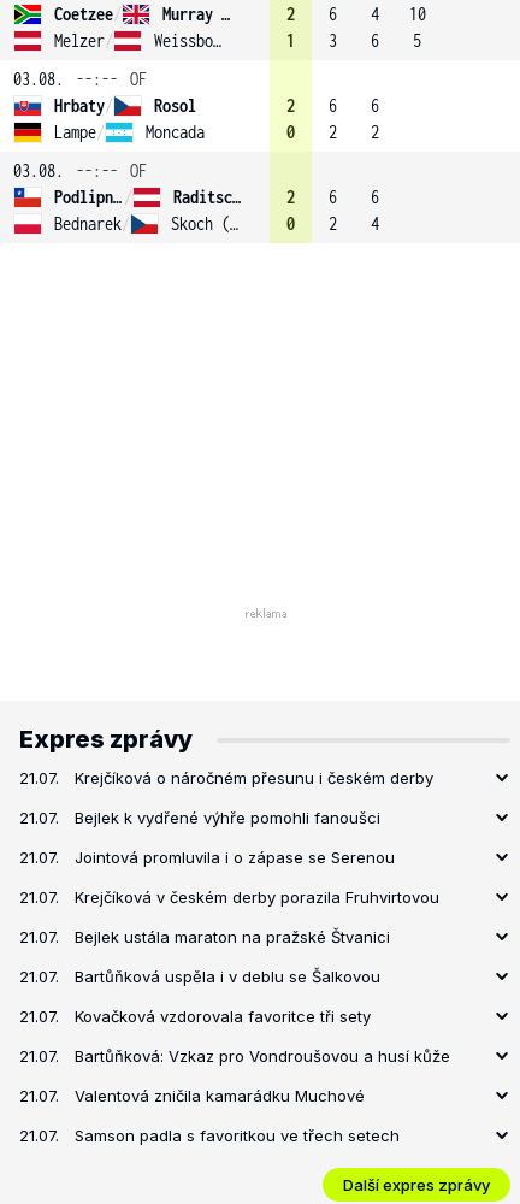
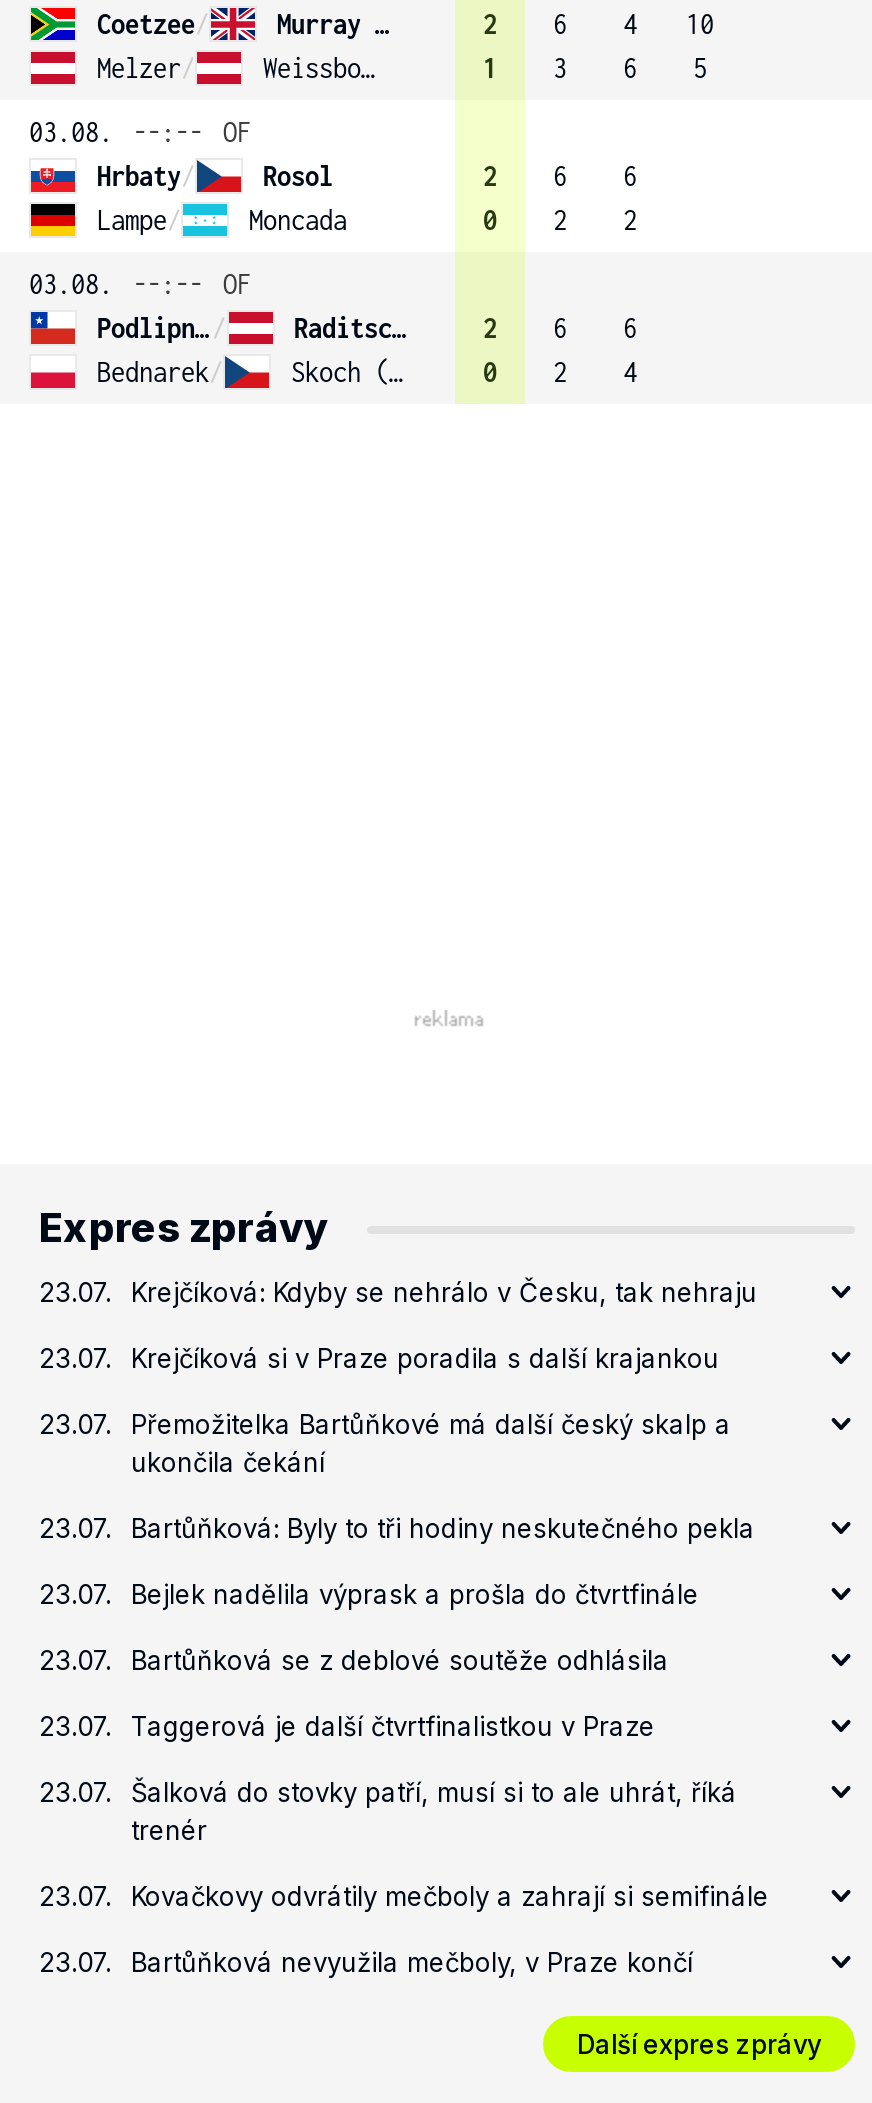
- 21.07.
- Krejčíková o náročném přesunu i českém derby
+ 23.07.
+ Krejčíková: Kdyby se nehrálo v Česku, tak nehraju

- 21.07.
- Bejlek k vydřené výhře pomohli fanoušci
+ 23.07.
+ Krejčíková si v Praze poradila s další krajankou

- 21.07.
- Jointová promluvila i o zápase se Serenou
+ 23.07.
+ Přemožitelka Bartůňkové má další český skalp a
+ ukončila čekání

- 21.07.
- Krejčíková v českém derby porazila Fruhvirtovou
+ 23.07.
+ Bartůňková: Byly to tři hodiny neskutečného pekla

- 21.07.
- Bejlek ustála maraton na pražské Štvanici
+ 23.07.
+ Bejlek nadělila výprask a prošla do čtvrtfinále

- 21.07.
- Bartůňková uspěla i v deblu se Šalkovou
+ 23.07.
+ Bartůňková se z deblové soutěže odhlásila

- 21.07.
- Kovačková vzdorovala favoritce tři sety
+ 23.07.
+ Taggerová je další čtvrtfinalistkou v Praze

- 21.07.
- Bartůňková: Vzkaz pro Vondroušovou a husí kůže
+ 23.07.
+ Šalková do stovky patří, musí si to ale uhrát, říká
+ trenér

- 21.07.
- Valentová zničila kamarádku Muchové
+ 23.07.
+ Kovačkovy odvrátily mečboly a zahrají si semifinále

- 21.07.
- Samson padla s favoritkou ve třech setech
+ 23.07.
+ Bartůňková nevyužila mečboly, v Praze končí
